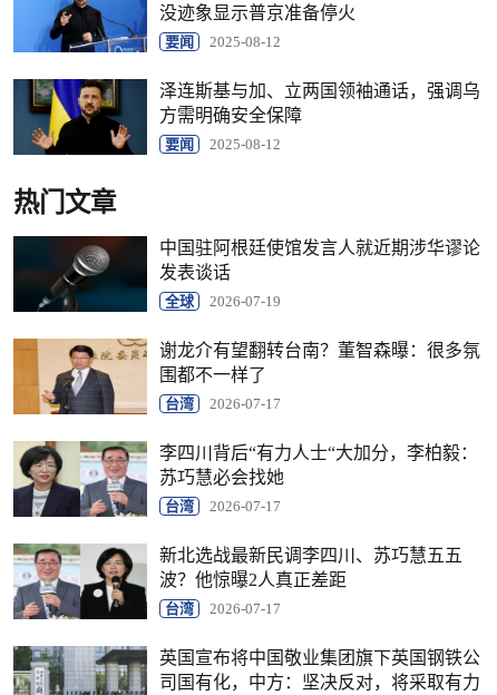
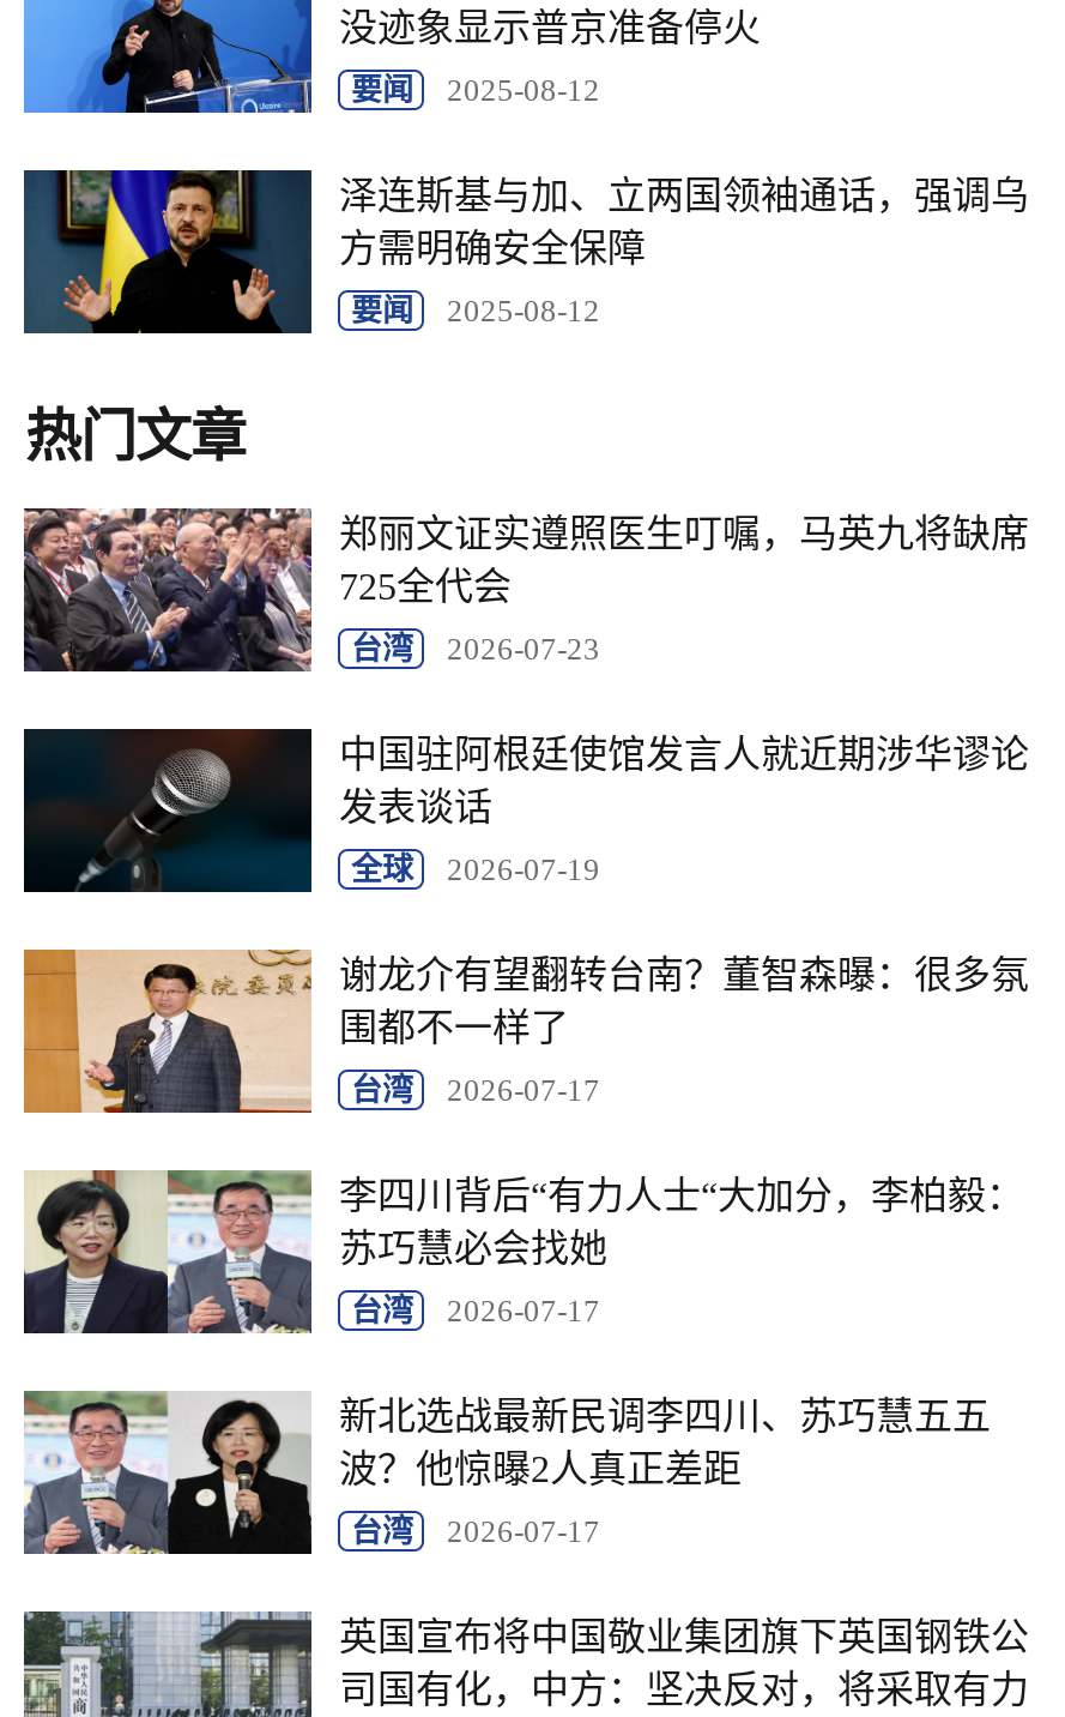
+ [image]
+ 郑丽文证实遵照医生叮嘱，马英九将缺席
+ 725全代会
+ 台湾
+ 2026-07-23
